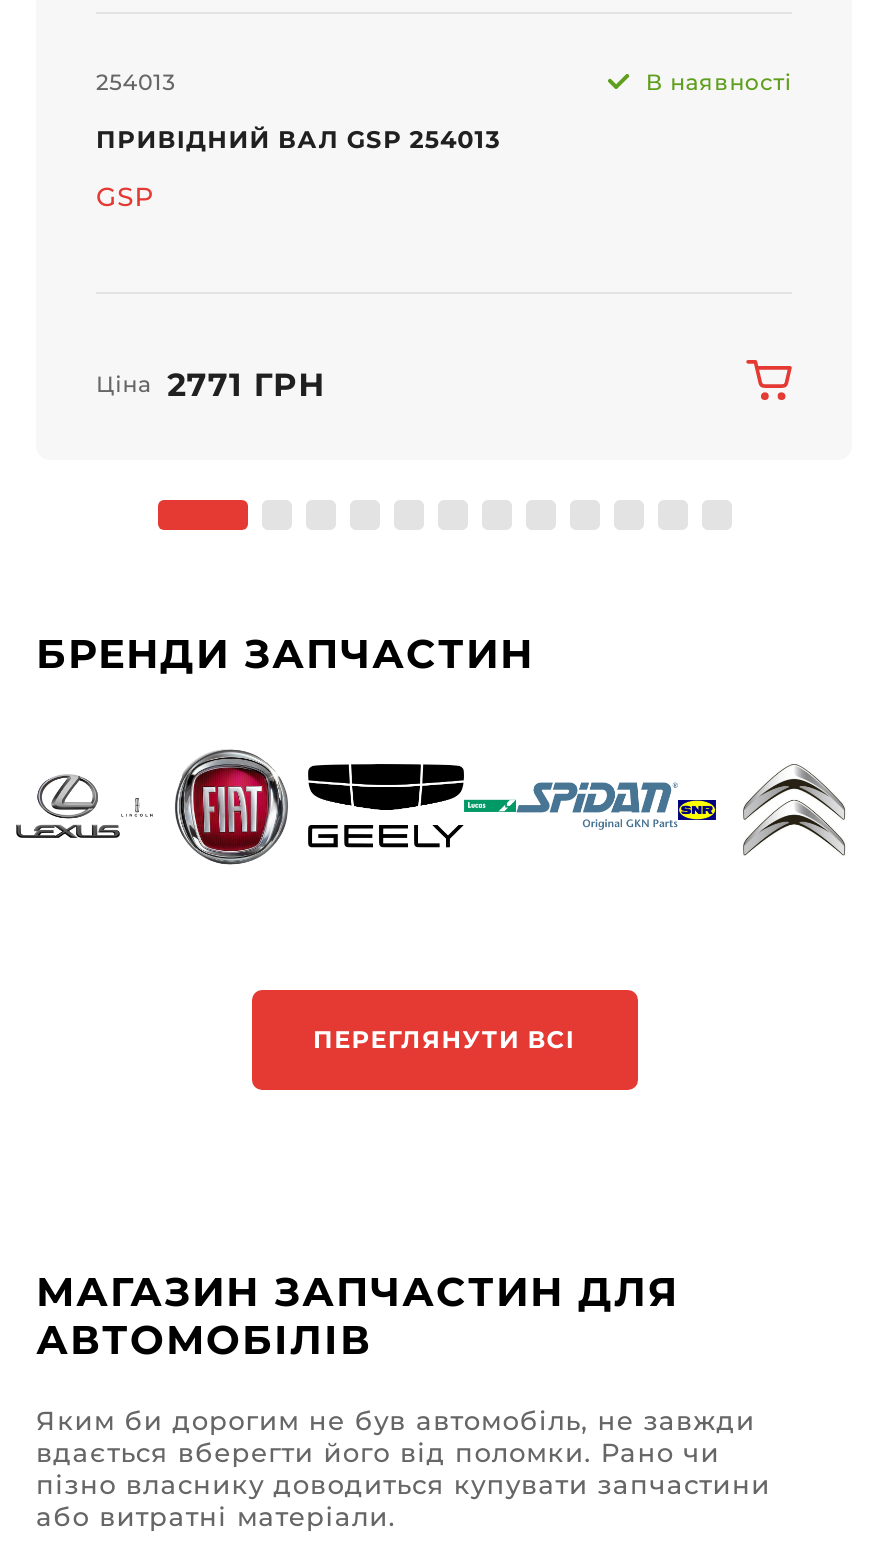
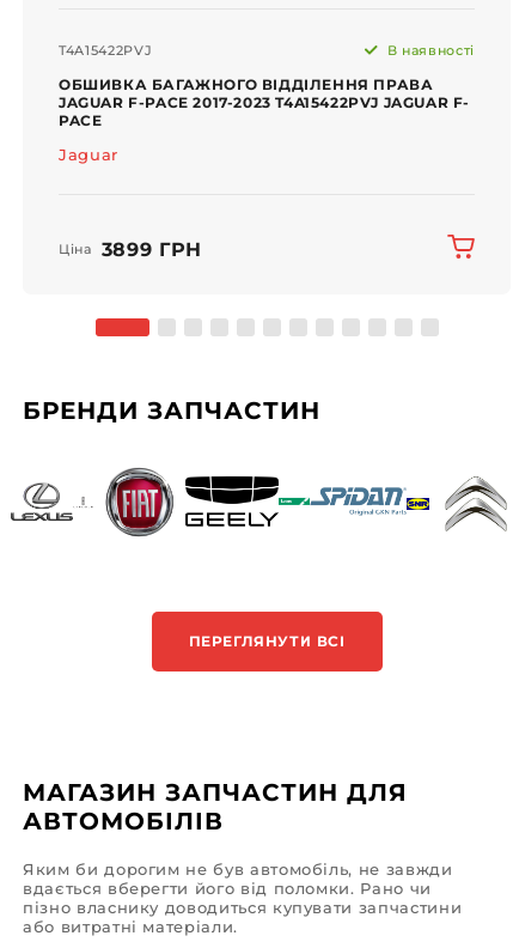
- 254013
+ T4A15422PVJ

- ПРИВІДНИЙ ВАЛ GSP 254013
+ ОБШИВКА БАГАЖНОГО ВІДДІЛЕННЯ ПРАВА
+ JAGUAR F-PACE 2017-2023 T4A15422PVJ JAGUAR F-
+ PACE

- GSP
+ Jaguar

- Ціна 2771 ГРН
+ Ціна 3899 ГРН
